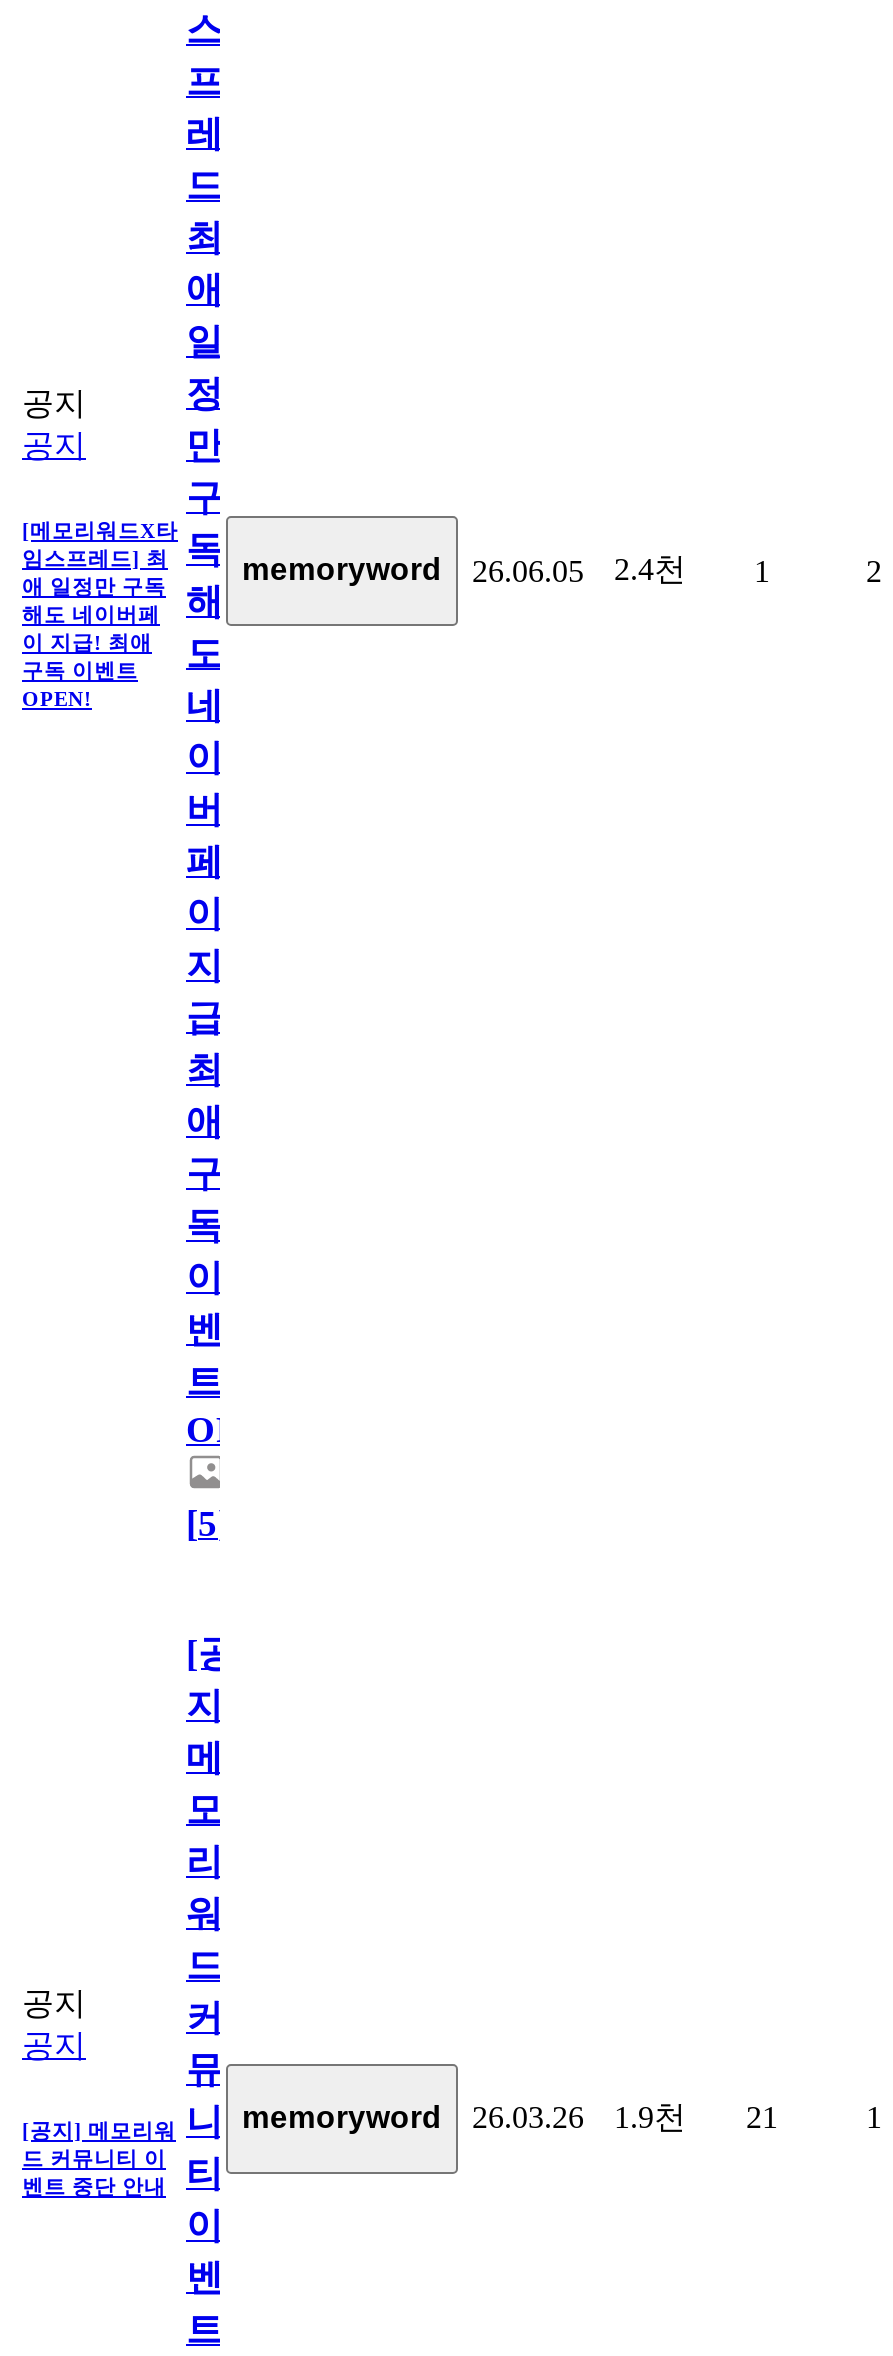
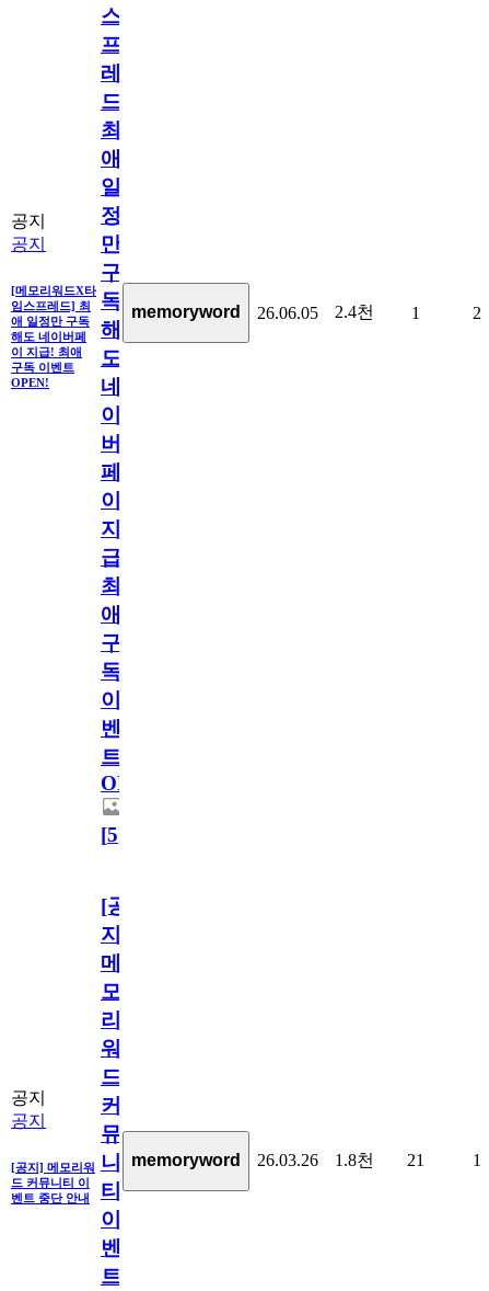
- 1.9천
+ 1.8천
